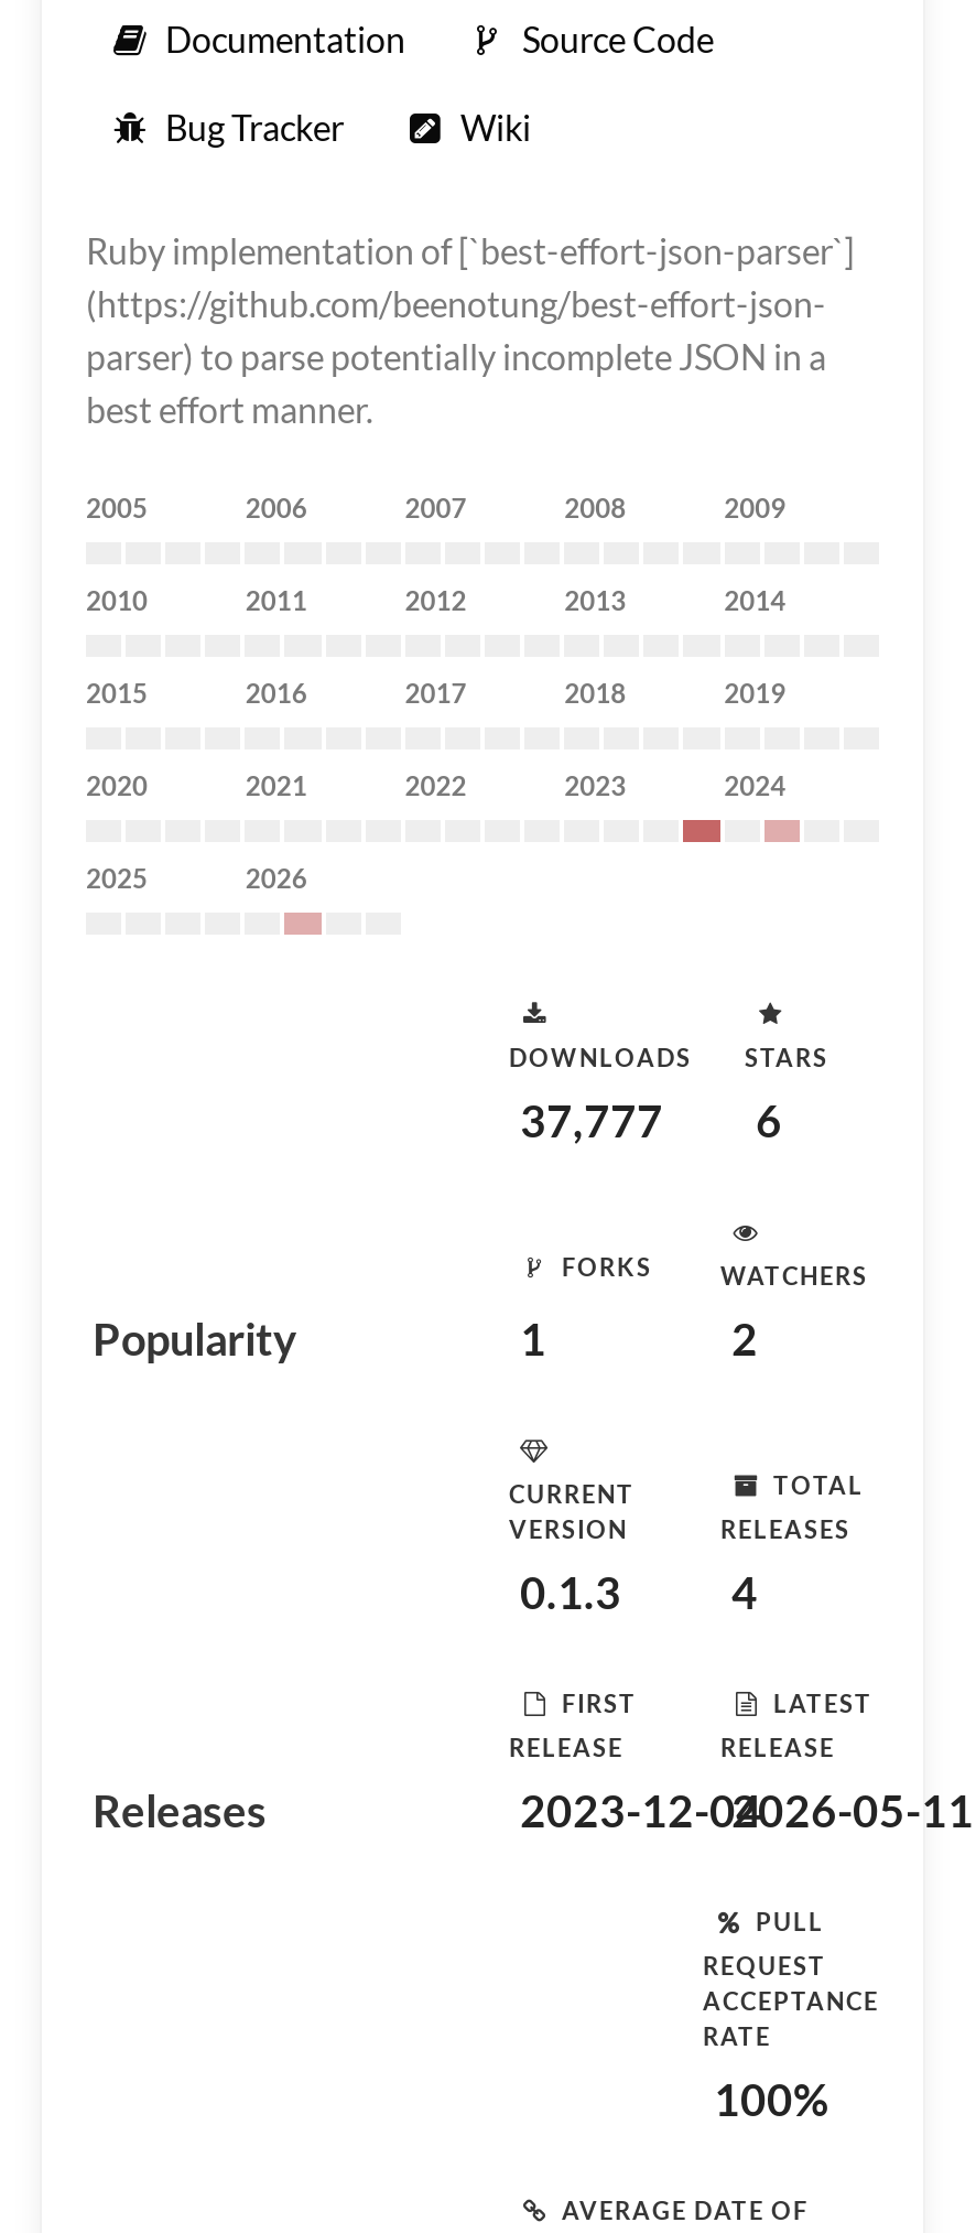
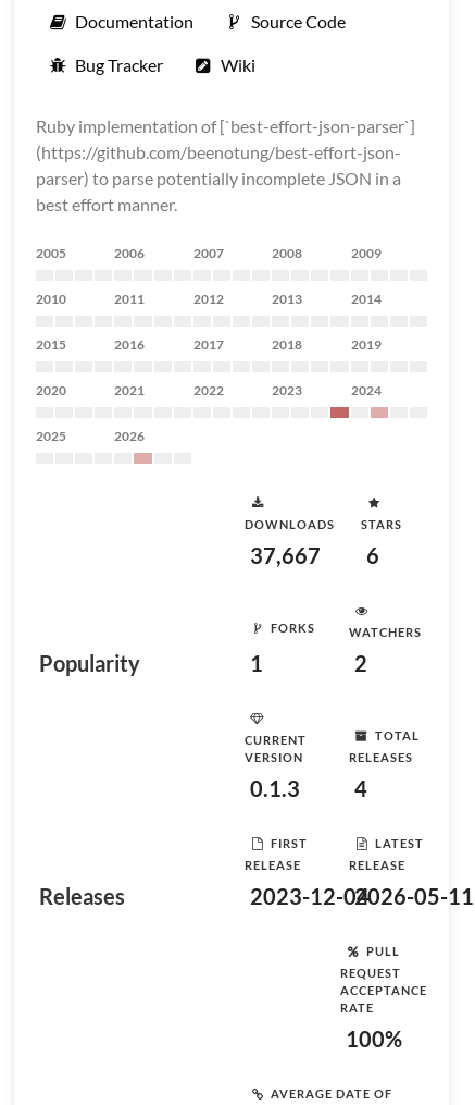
- 37,777 6
+ 37,667 6
